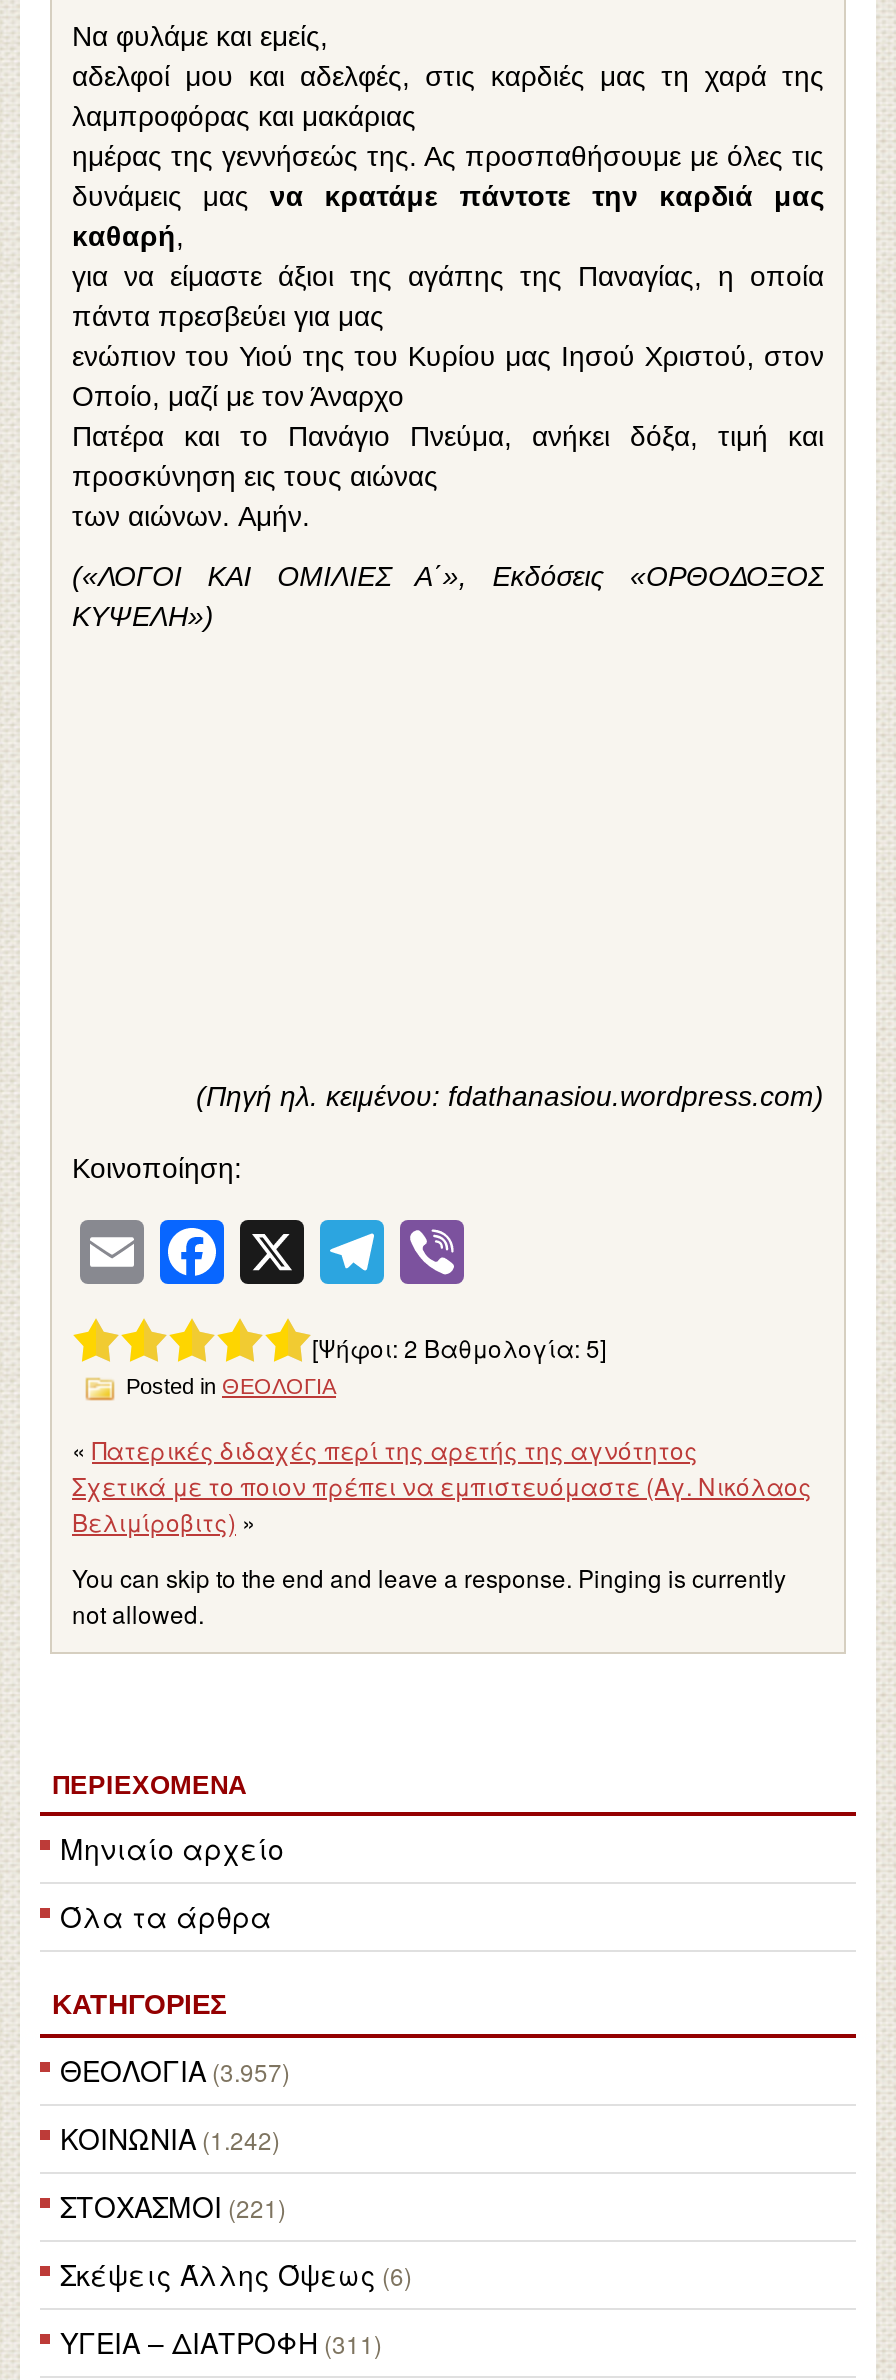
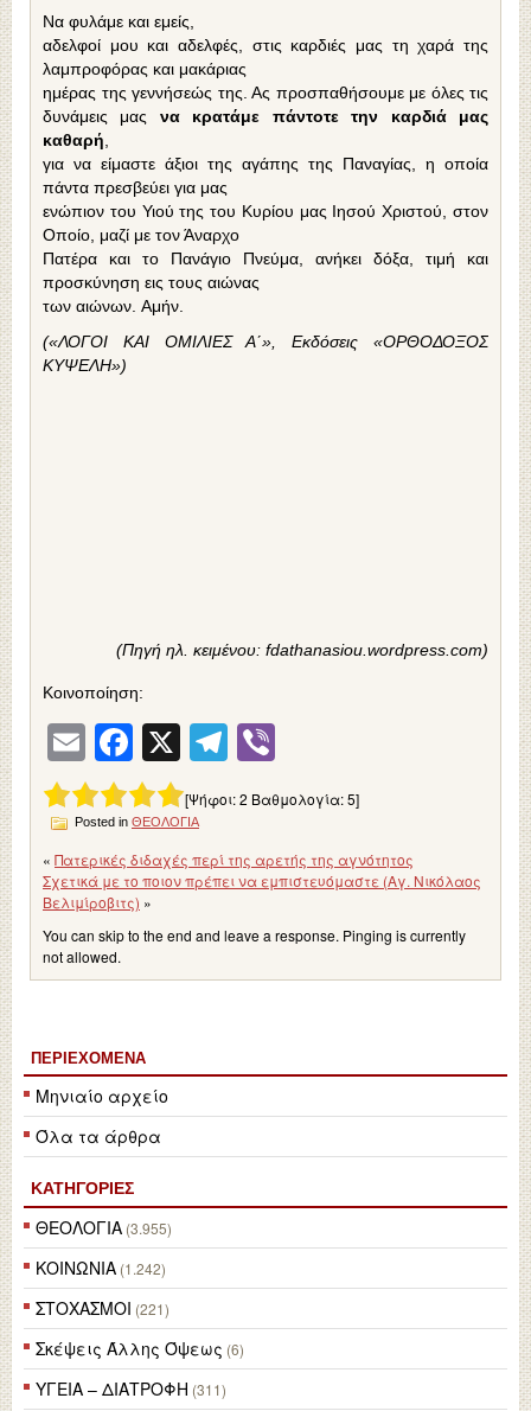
- ΘΕΟΛΟΓΙΑ (3.957)
+ ΘΕΟΛΟΓΙΑ (3.955)
